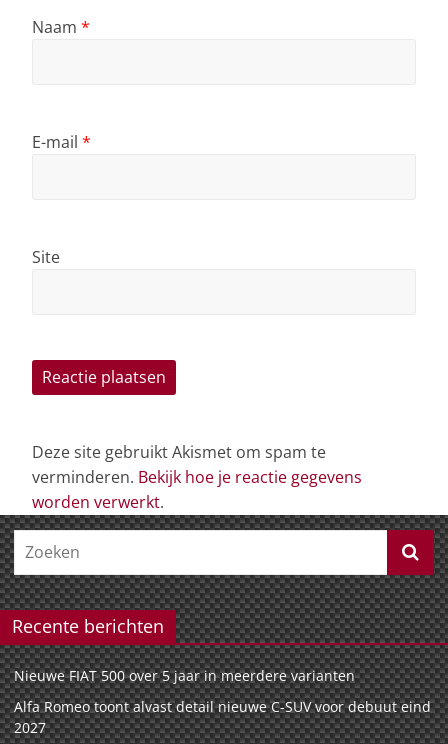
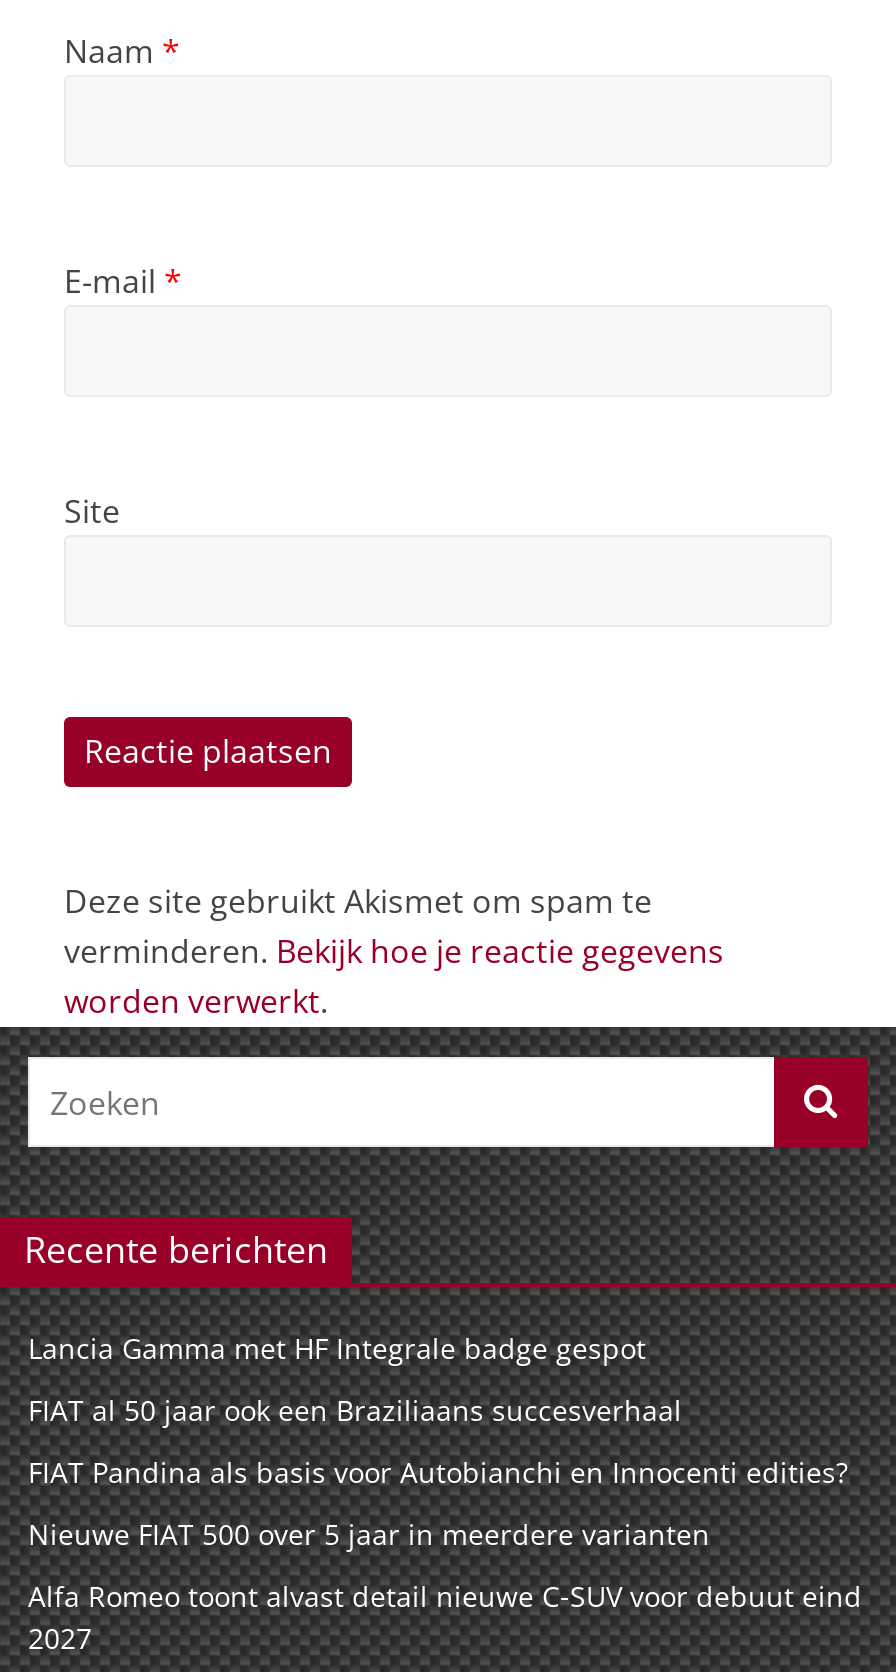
+ Lancia Gamma met HF Integrale badge gespot
+ FIAT al 50 jaar ook een Braziliaans succesverhaal
+ FIAT Pandina als basis voor Autobianchi en Innocenti edities?
